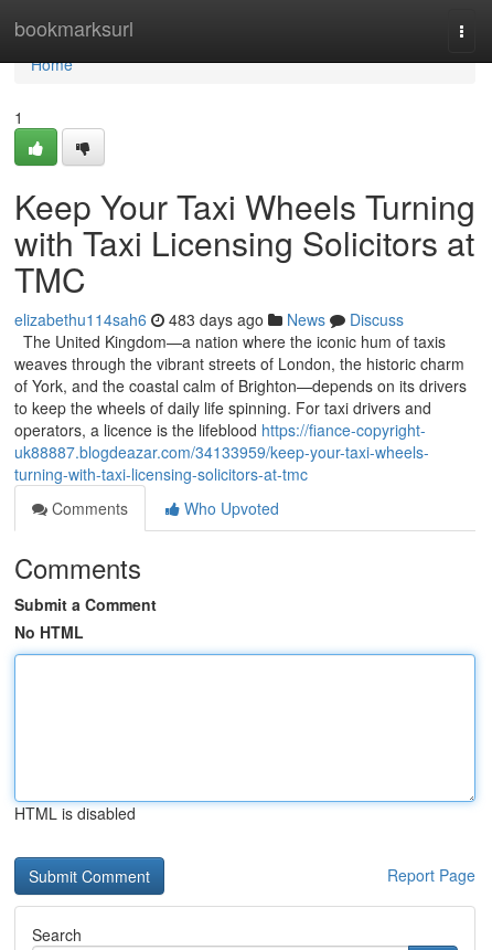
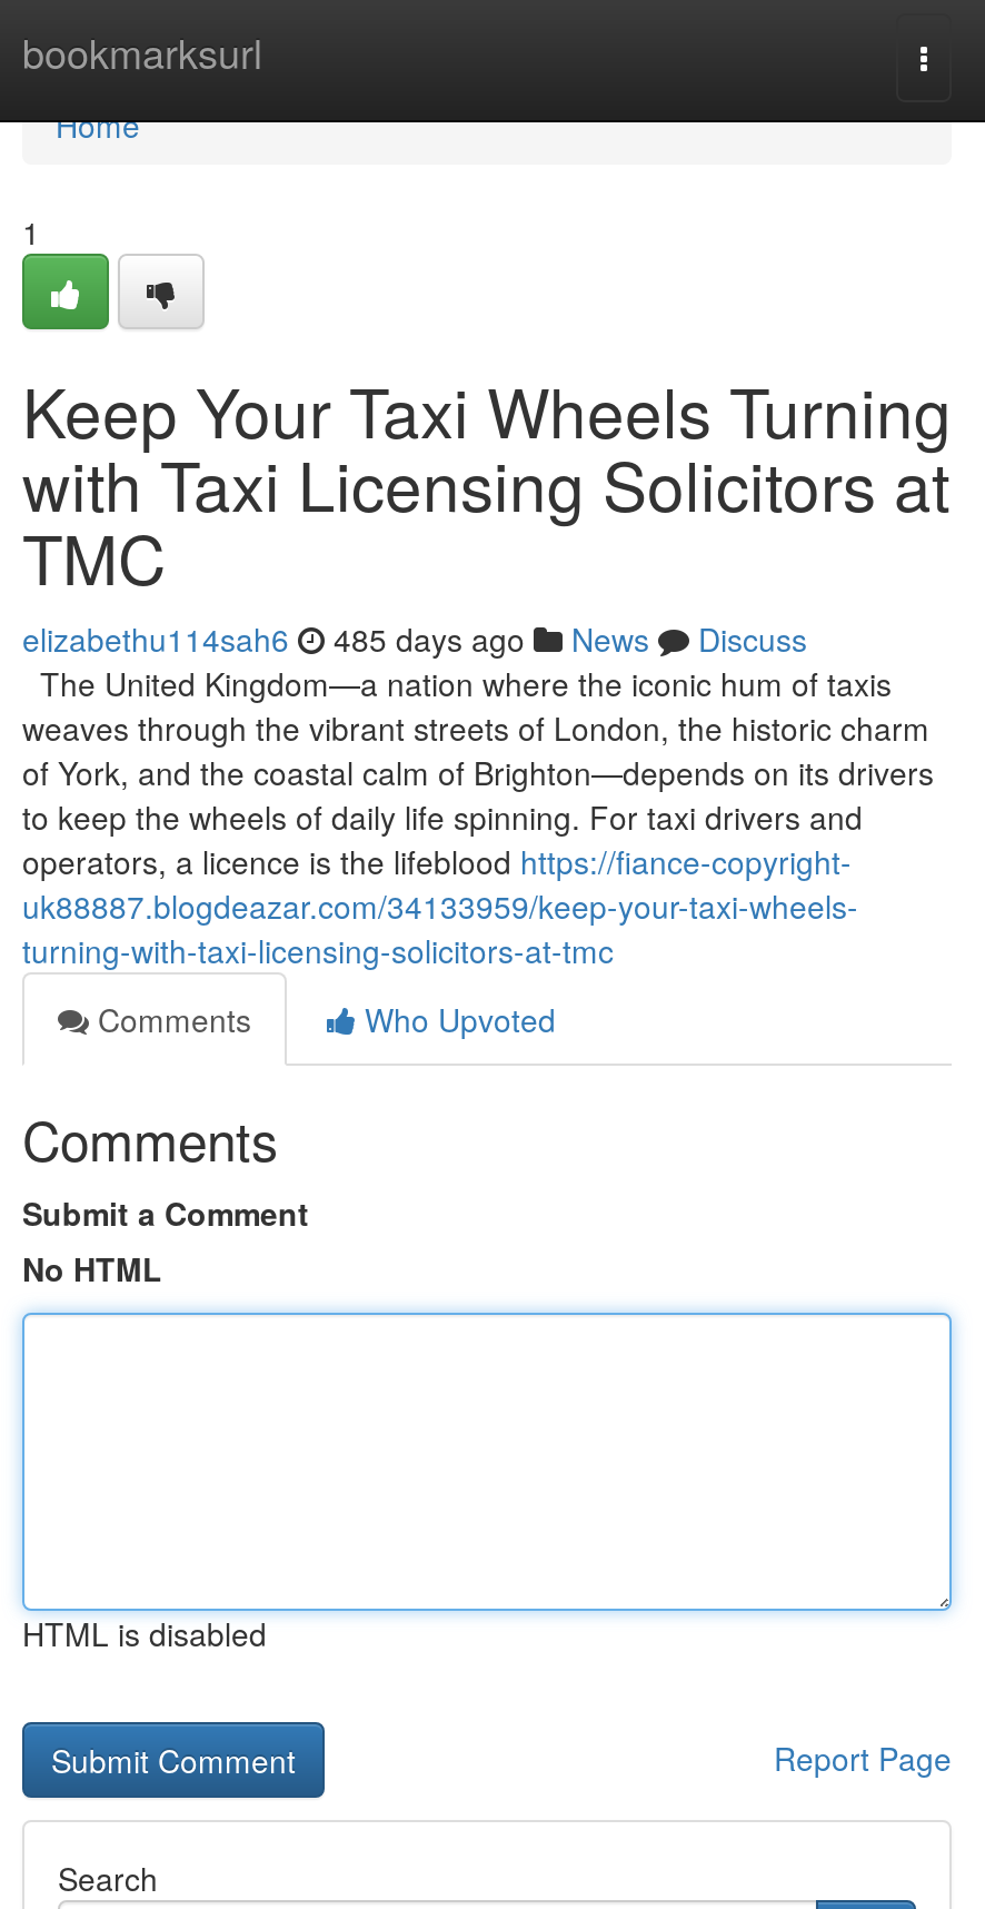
- elizabethu114sah6 483 days ago News Discuss
+ elizabethu114sah6 485 days ago News Discuss
